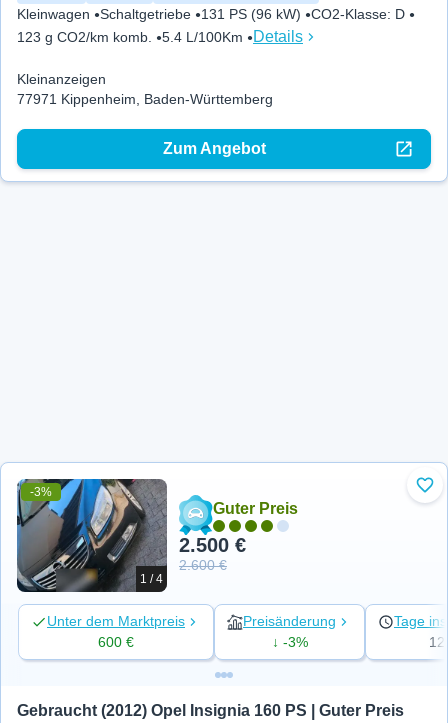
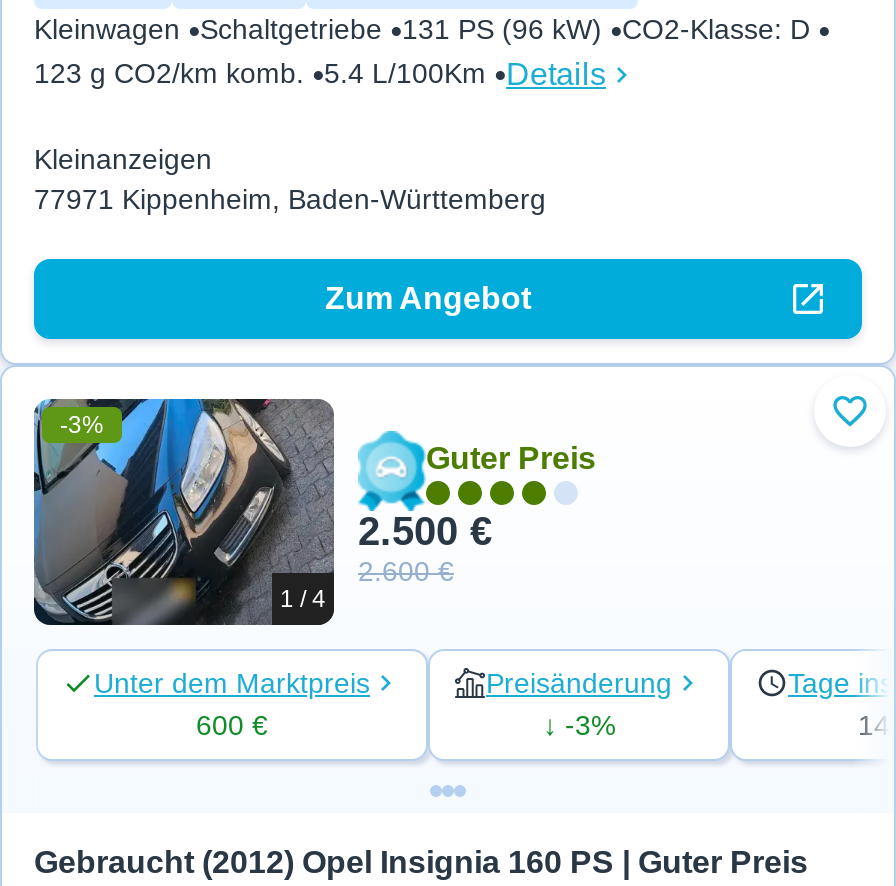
- 12
+ 14
